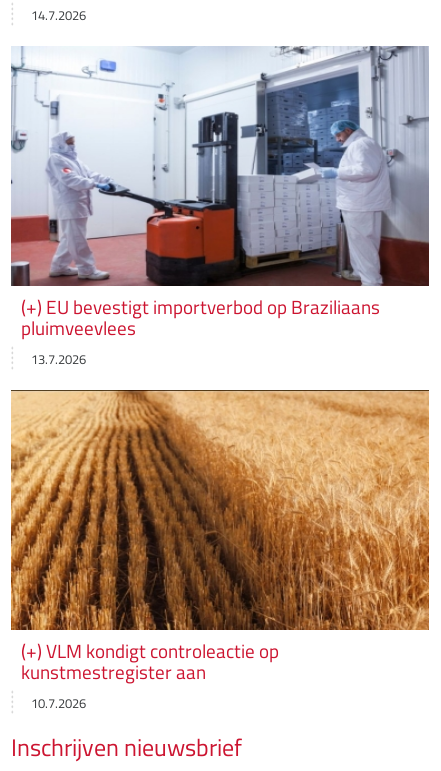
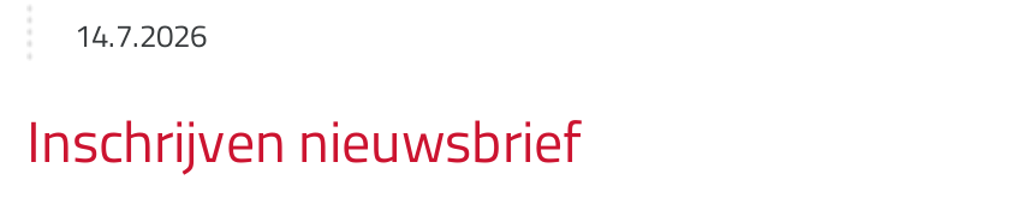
- [image]
- (+) EU bevestigt importverbod op Braziliaans
- pluimveevlees
- 13.7.2026

- [image]
- (+) VLM kondigt controleactie op
- kunstmestregister aan
- 10.7.2026
